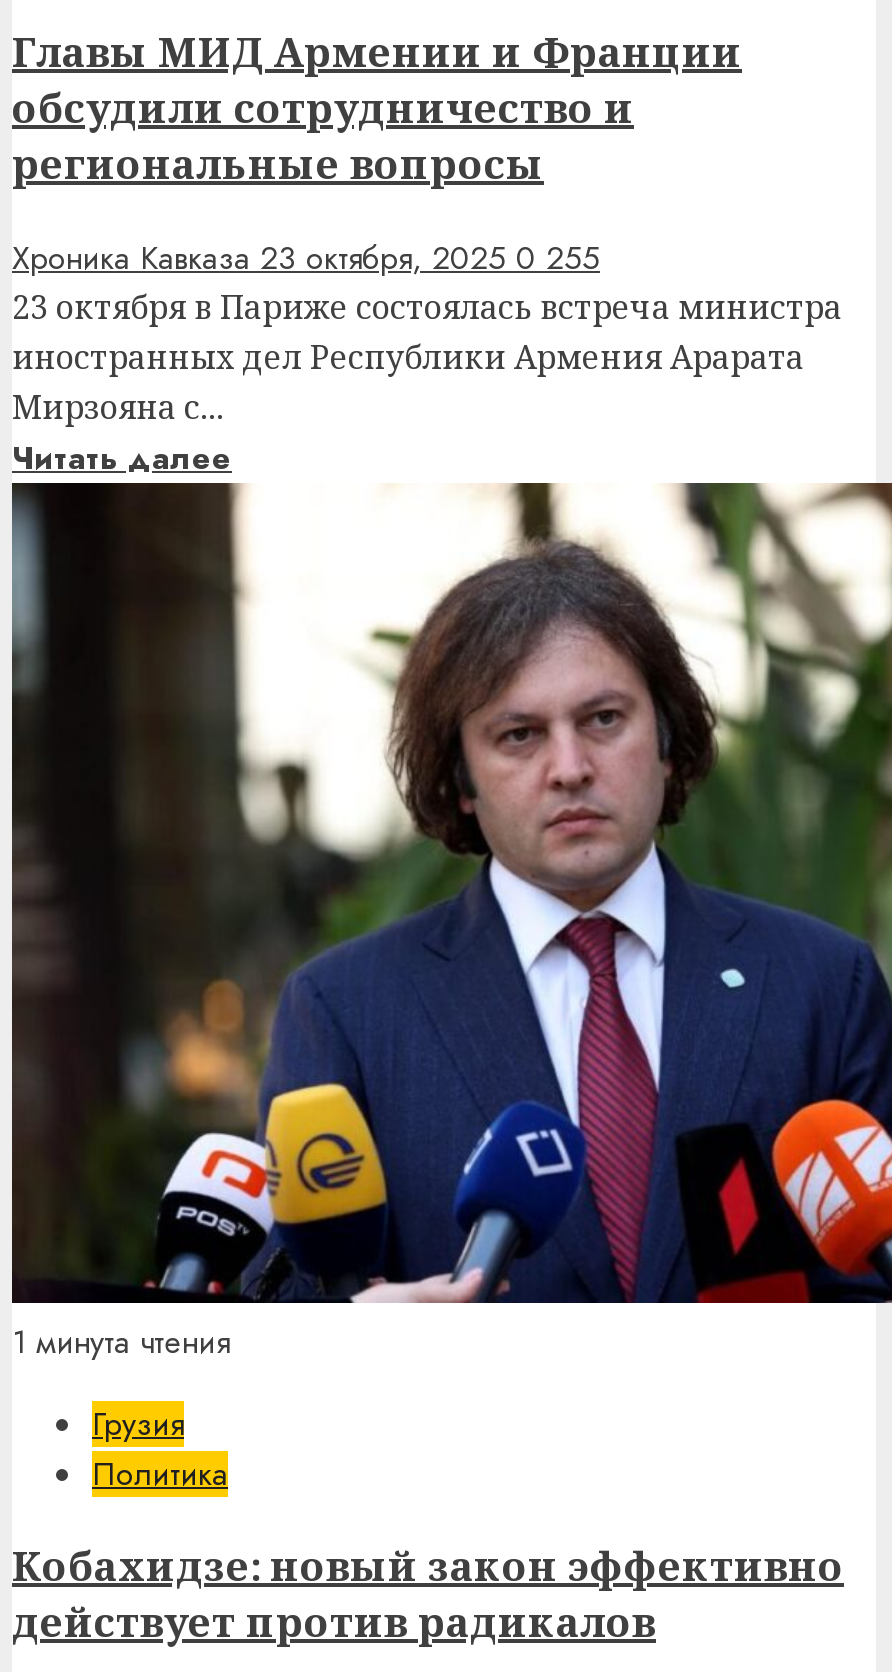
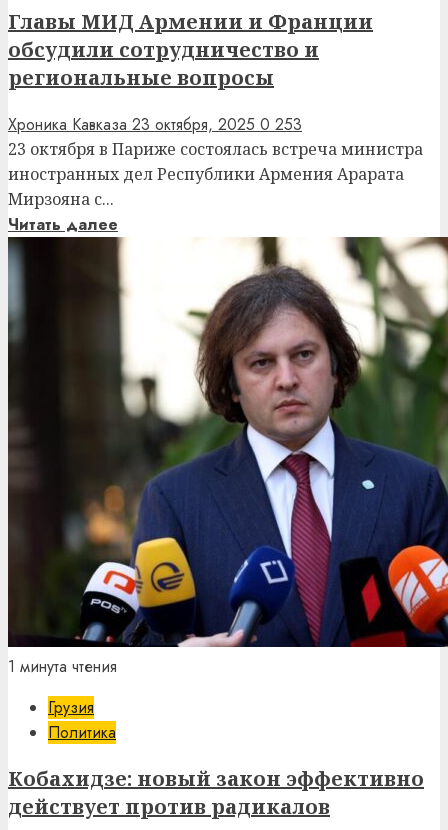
- Хроника Кавказа 23 октября, 2025 0 255
+ Хроника Кавказа 23 октября, 2025 0 253
